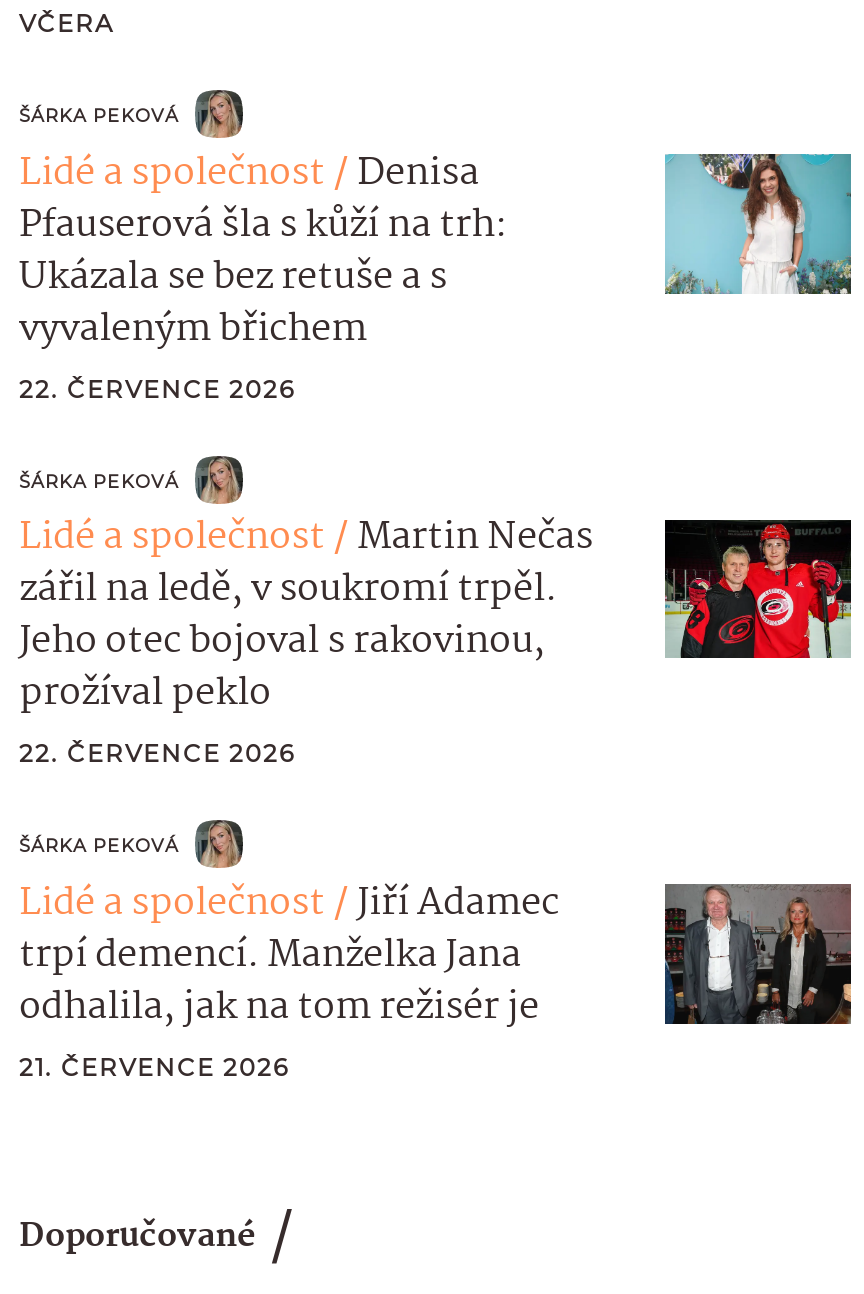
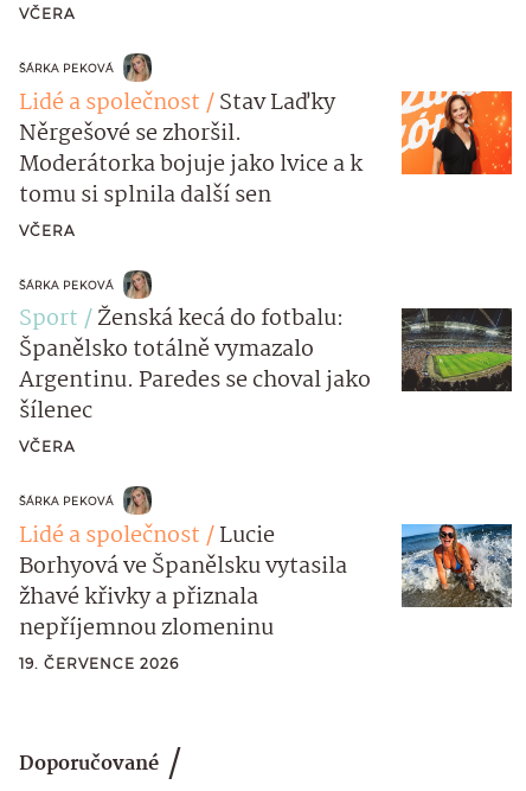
- Lidé a společnost Denisa
- Pfauserová šla s kůží na trh:
- Ukázala se bez retuše a s
- vyvaleným břichem
- 22. ČERVENCE 2026
+ Lidé a společnost Stav Laďky
+ Něrgešové se zhoršil.
+ Moderátorka bojuje jako lvice a k
+ tomu si splnila další sen
+ VČERA

- [image]
+ [image]

- [image]
- Lidé a společnost Martin Nečas
- zářil na ledě, v soukromí trpěl.
- Jeho otec bojoval s rakovinou,
- prožíval peklo
- 22. ČERVENCE 2026
+ [image]
+ Sport Ženská kecá do fotbalu:
+ Španělsko totálně vymazalo
+ Argentinu. Paredes se choval jako
+ šílenec
+ VČERA

- Lidé a společnost Jiří Adamec
- trpí demencí. Manželka Jana
- odhalila, jak na tom režisér je
- 21. ČERVENCE 2026
+ Lidé a společnost Lucie
+ Borhyová ve Španělsku vytasila
+ žhavé křivky a přiznala
+ nepříjemnou zlomeninu
+ 19. ČERVENCE 2026

- [image]
+ [image]
